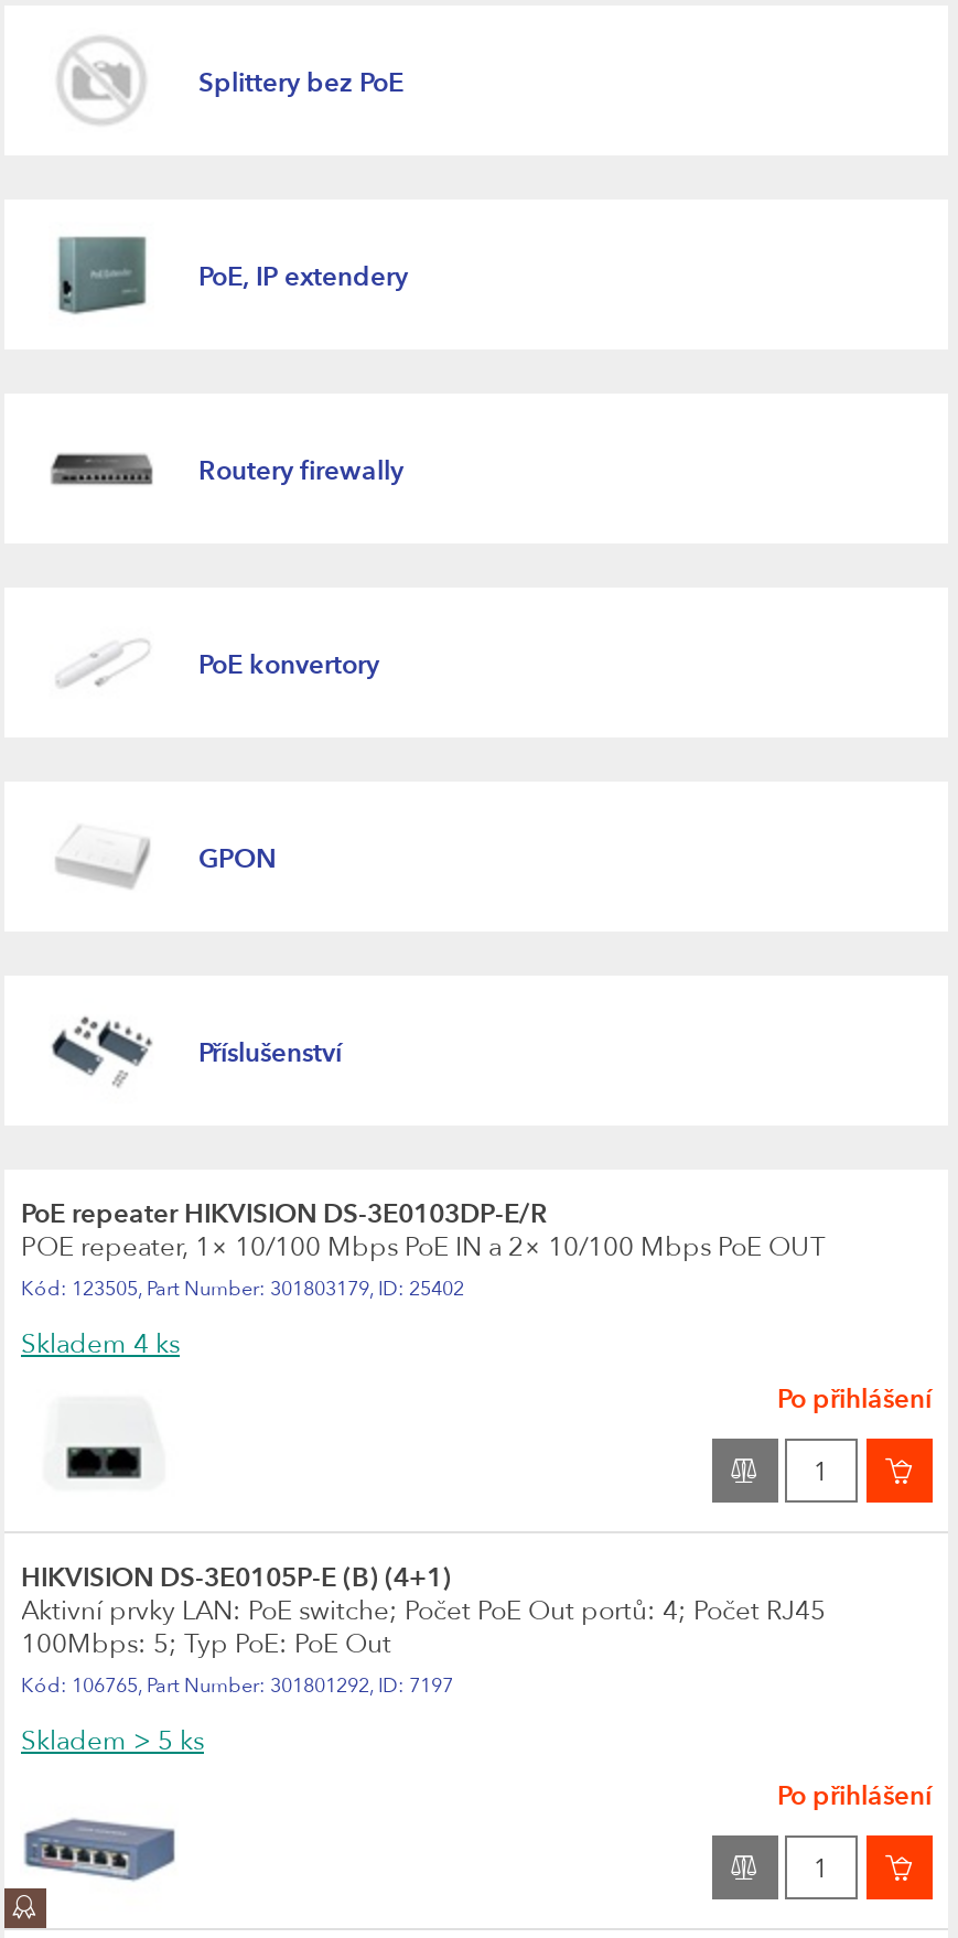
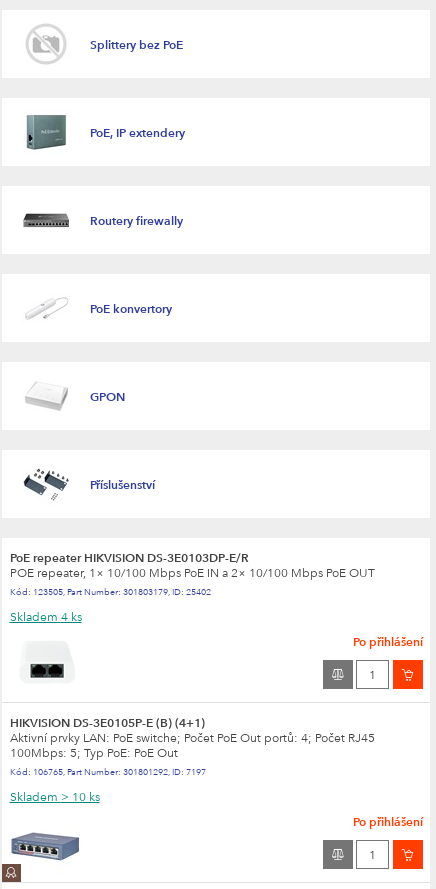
- Skladem > 5 ks
+ Skladem > 10 ks
